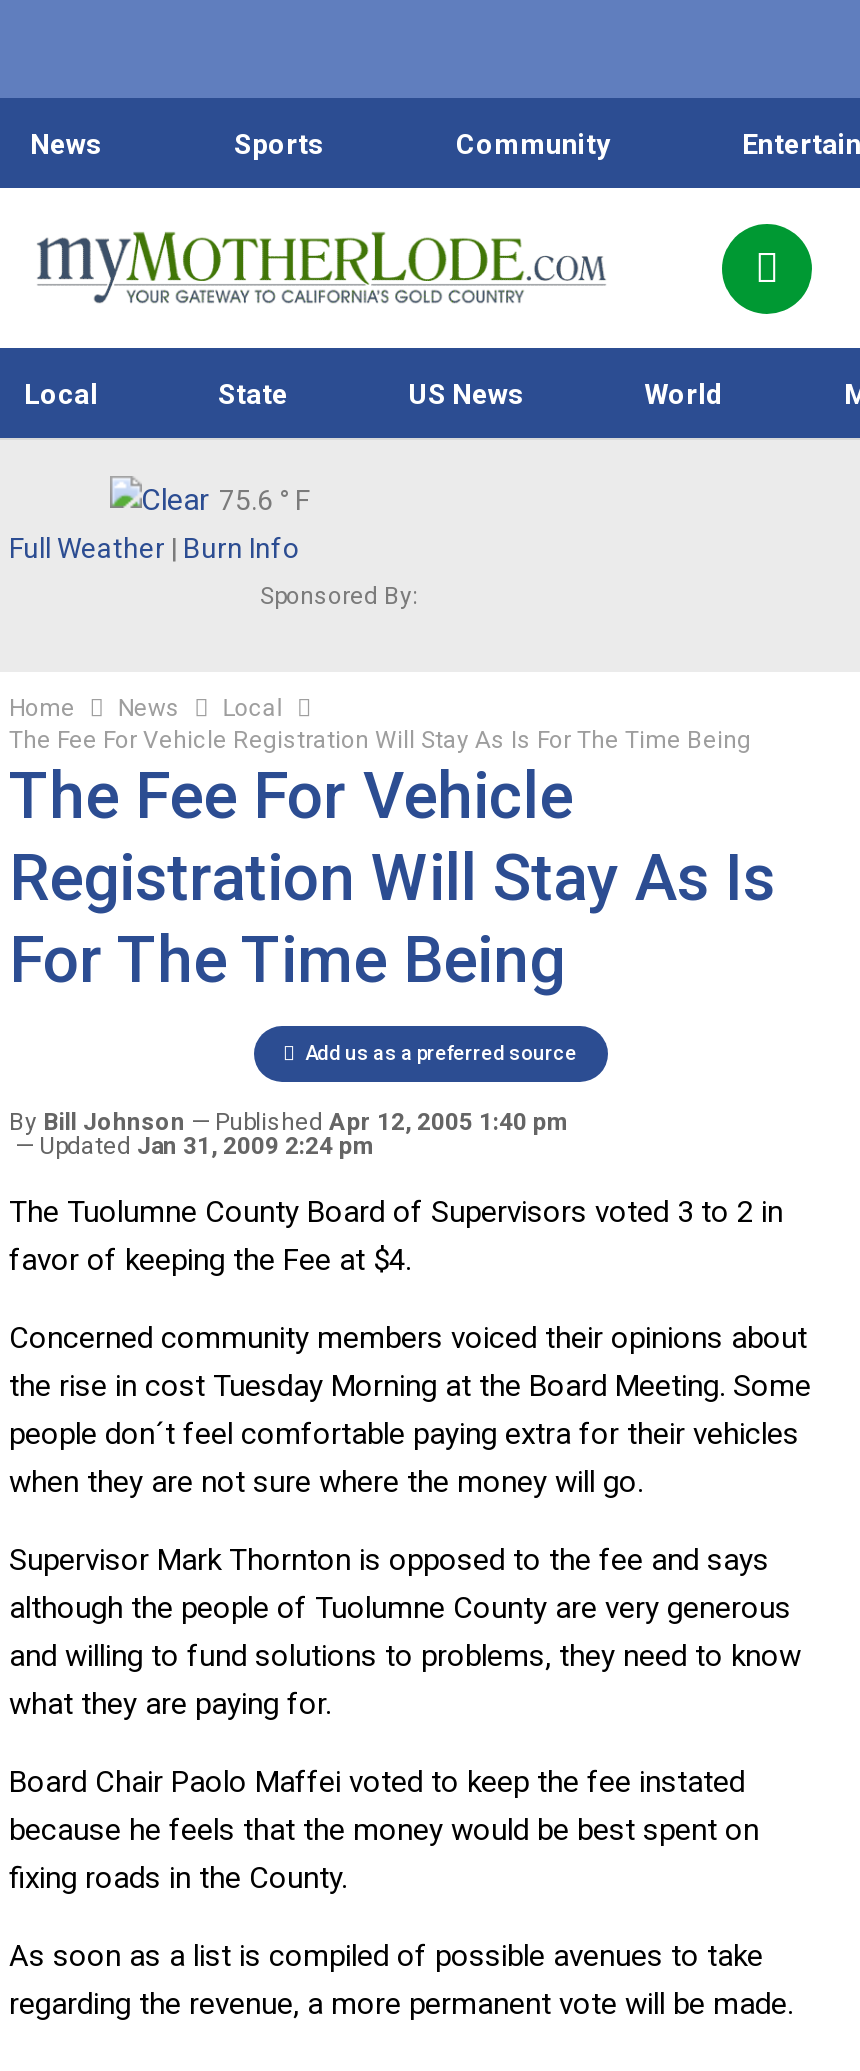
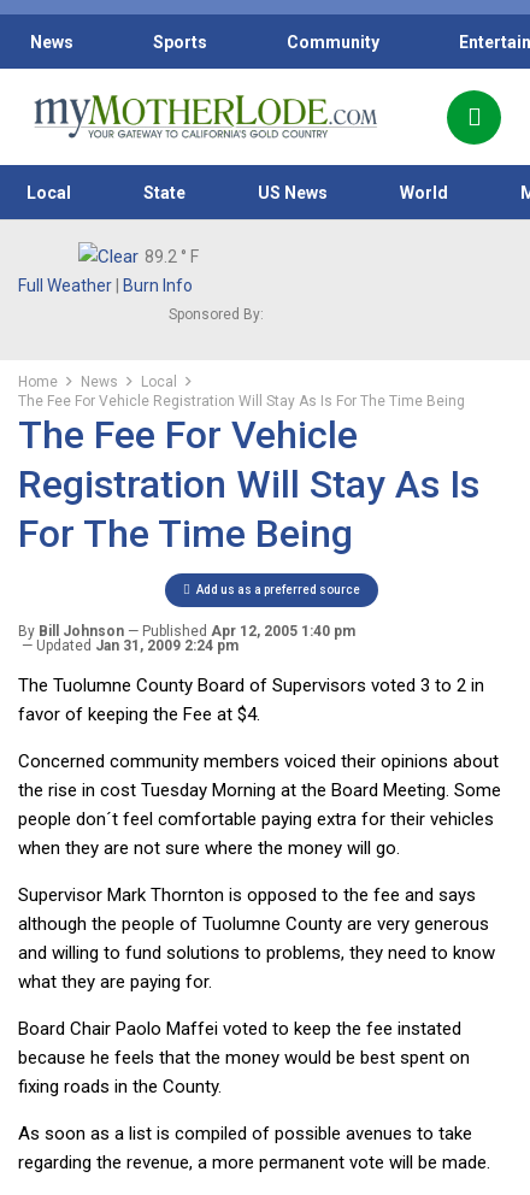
- 75.6 ° F
+ 89.2 ° F
